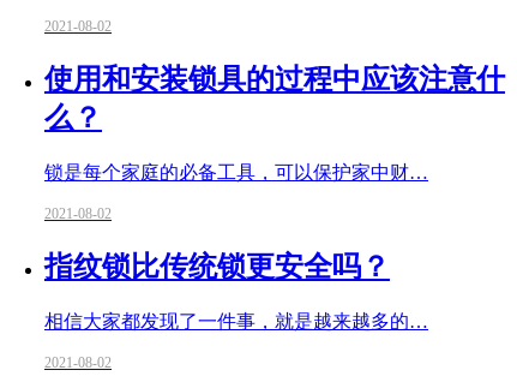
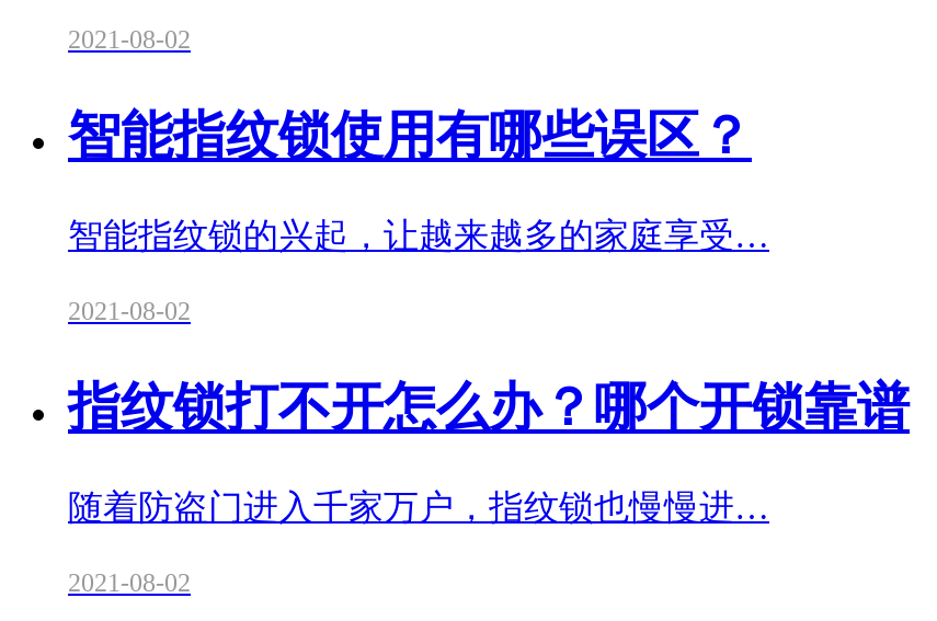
- 使用和安装锁具的过程中应该注意什
- 么？
+ 智能指纹锁使用有哪些误区？

- 锁是每个家庭的必备工具，可以保护家中财…
+ 智能指纹锁的兴起，让越来越多的家庭享受…

- 指纹锁比传统锁更安全吗？
+ 指纹锁打不开怎么办？哪个开锁靠谱

- 相信大家都发现了一件事，就是越来越多的…
+ 随着防盗门进入千家万户，指纹锁也慢慢进…
